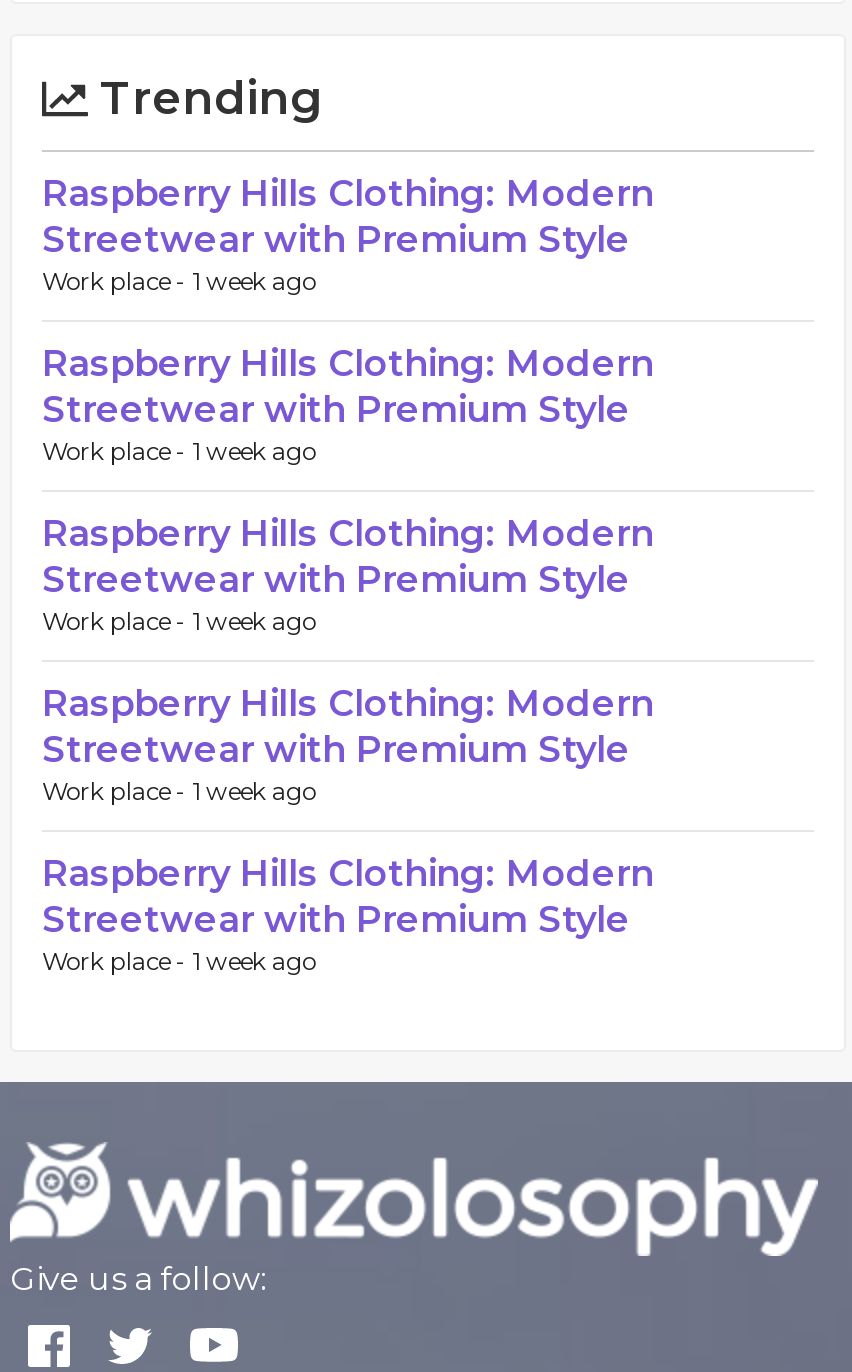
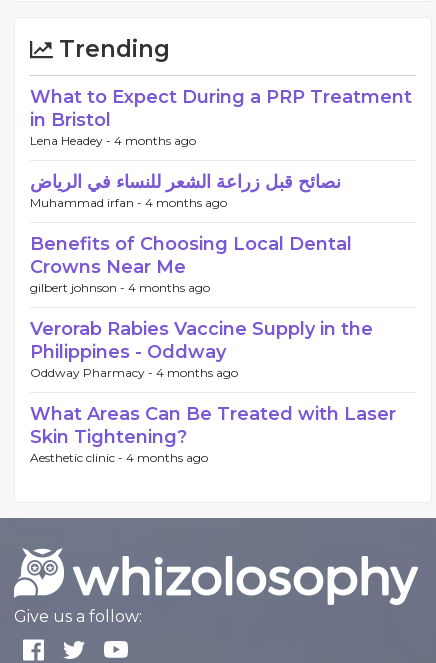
- Raspberry Hills Clothing: Modern
- Streetwear with Premium Style
- Work place - 1 week ago
+ What to Expect During a PRP Treatment
+ in Bristol
+ Lena Headey - 4 months ago

- Raspberry Hills Clothing: Modern
- Streetwear with Premium Style
- Work place - 1 week ago
+ نصائح قبل زراعة الشعر للنساء في الرياض
+ Muhammad irfan - 4 months ago

- Raspberry Hills Clothing: Modern
- Streetwear with Premium Style
- Work place - 1 week ago
+ Benefits of Choosing Local Dental
+ Crowns Near Me
+ gilbert johnson - 4 months ago

- Raspberry Hills Clothing: Modern
- Streetwear with Premium Style
- Work place - 1 week ago
+ Verorab Rabies Vaccine Supply in the
+ Philippines - Oddway
+ Oddway Pharmacy - 4 months ago

- Raspberry Hills Clothing: Modern
- Streetwear with Premium Style
- Work place - 1 week ago
+ What Areas Can Be Treated with Laser
+ Skin Tightening?
+ Aesthetic clinic - 4 months ago
